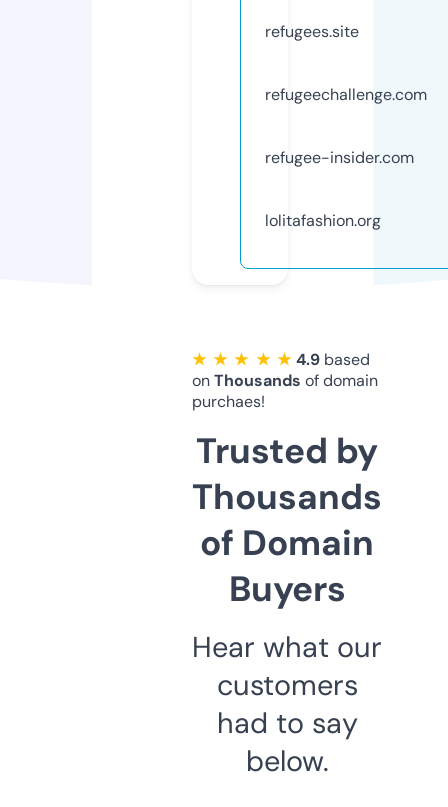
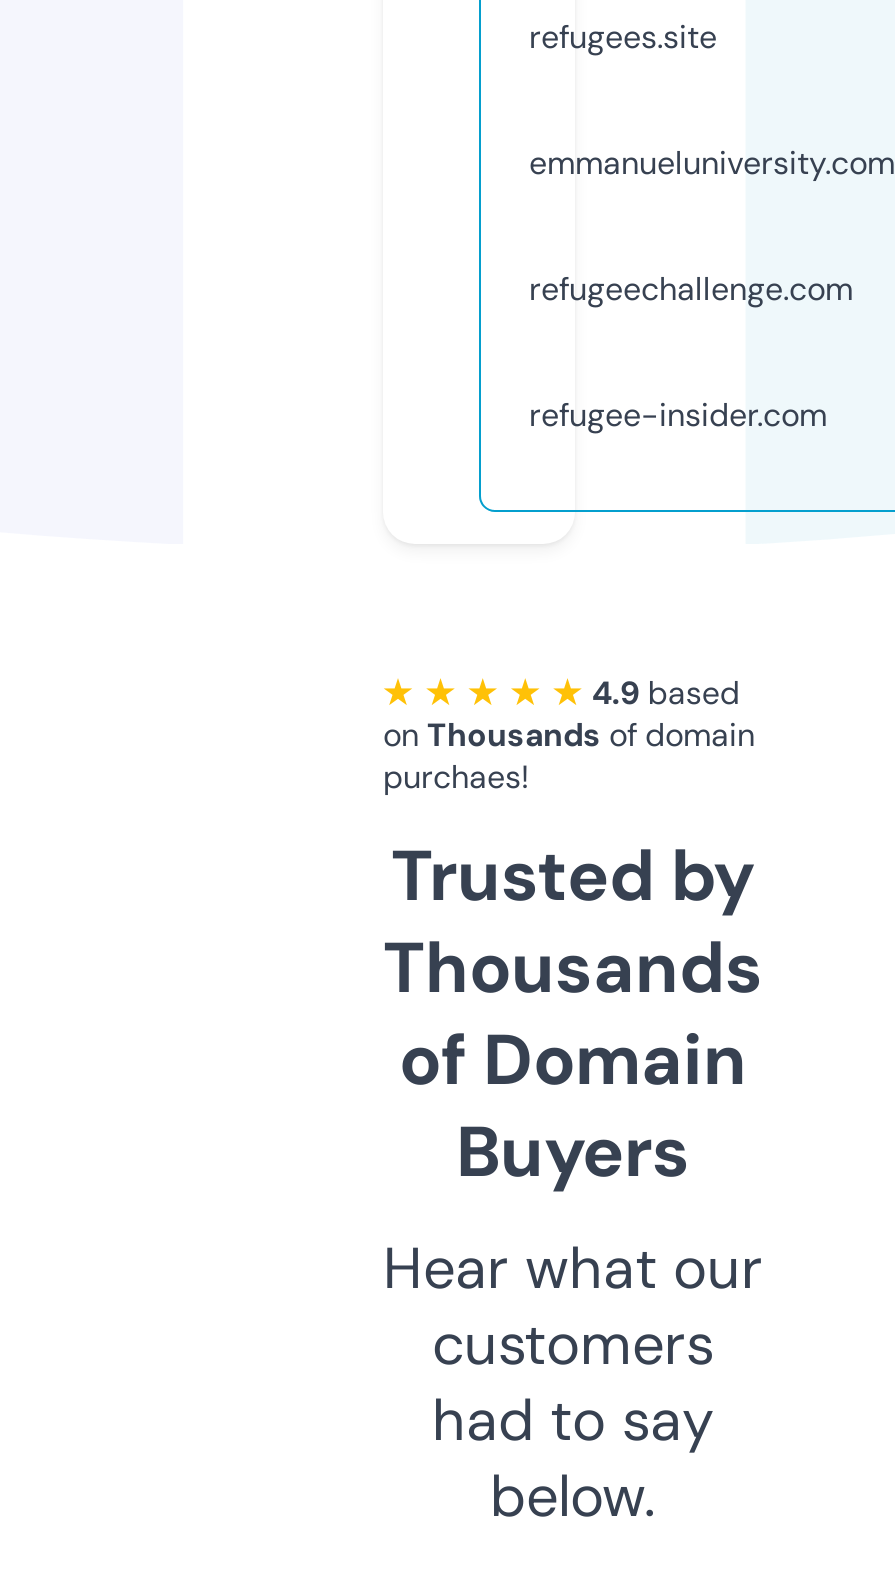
+ emmanueluniversity.com

moved down: refugeechallenge.com | refugee-insider.com

- lolitafashion.org
